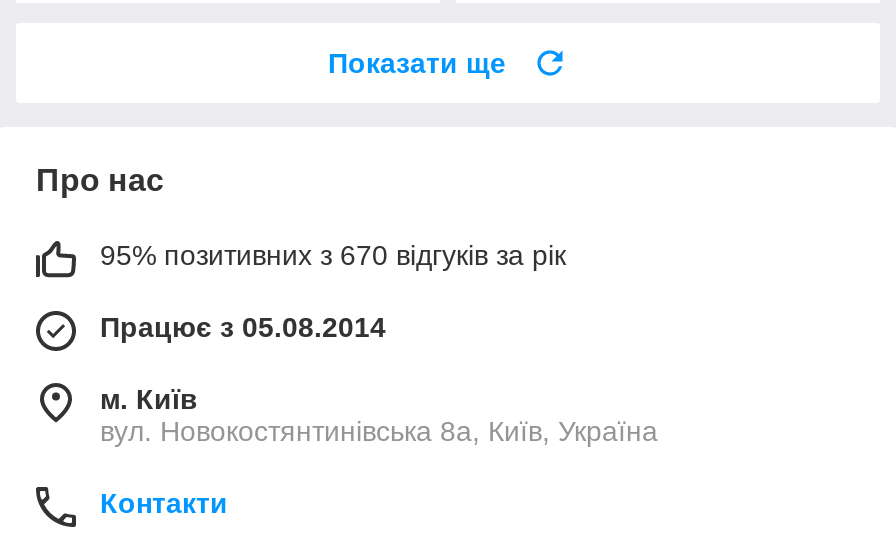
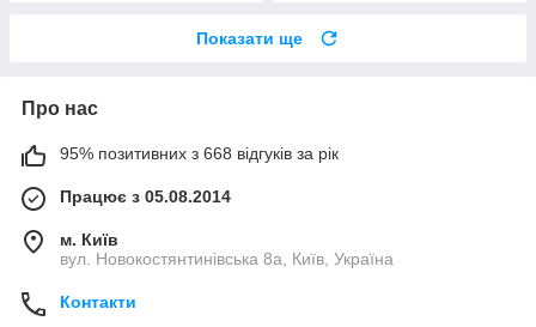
- 95% позитивних з 670 відгуків за рік
+ 95% позитивних з 668 відгуків за рік
